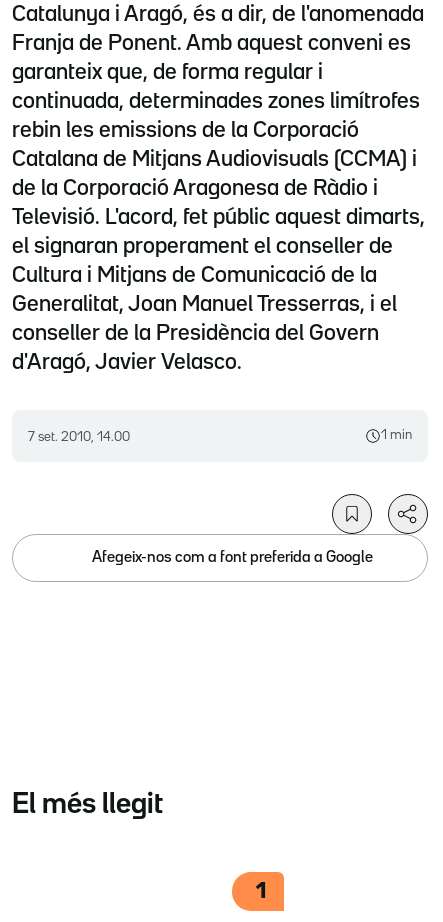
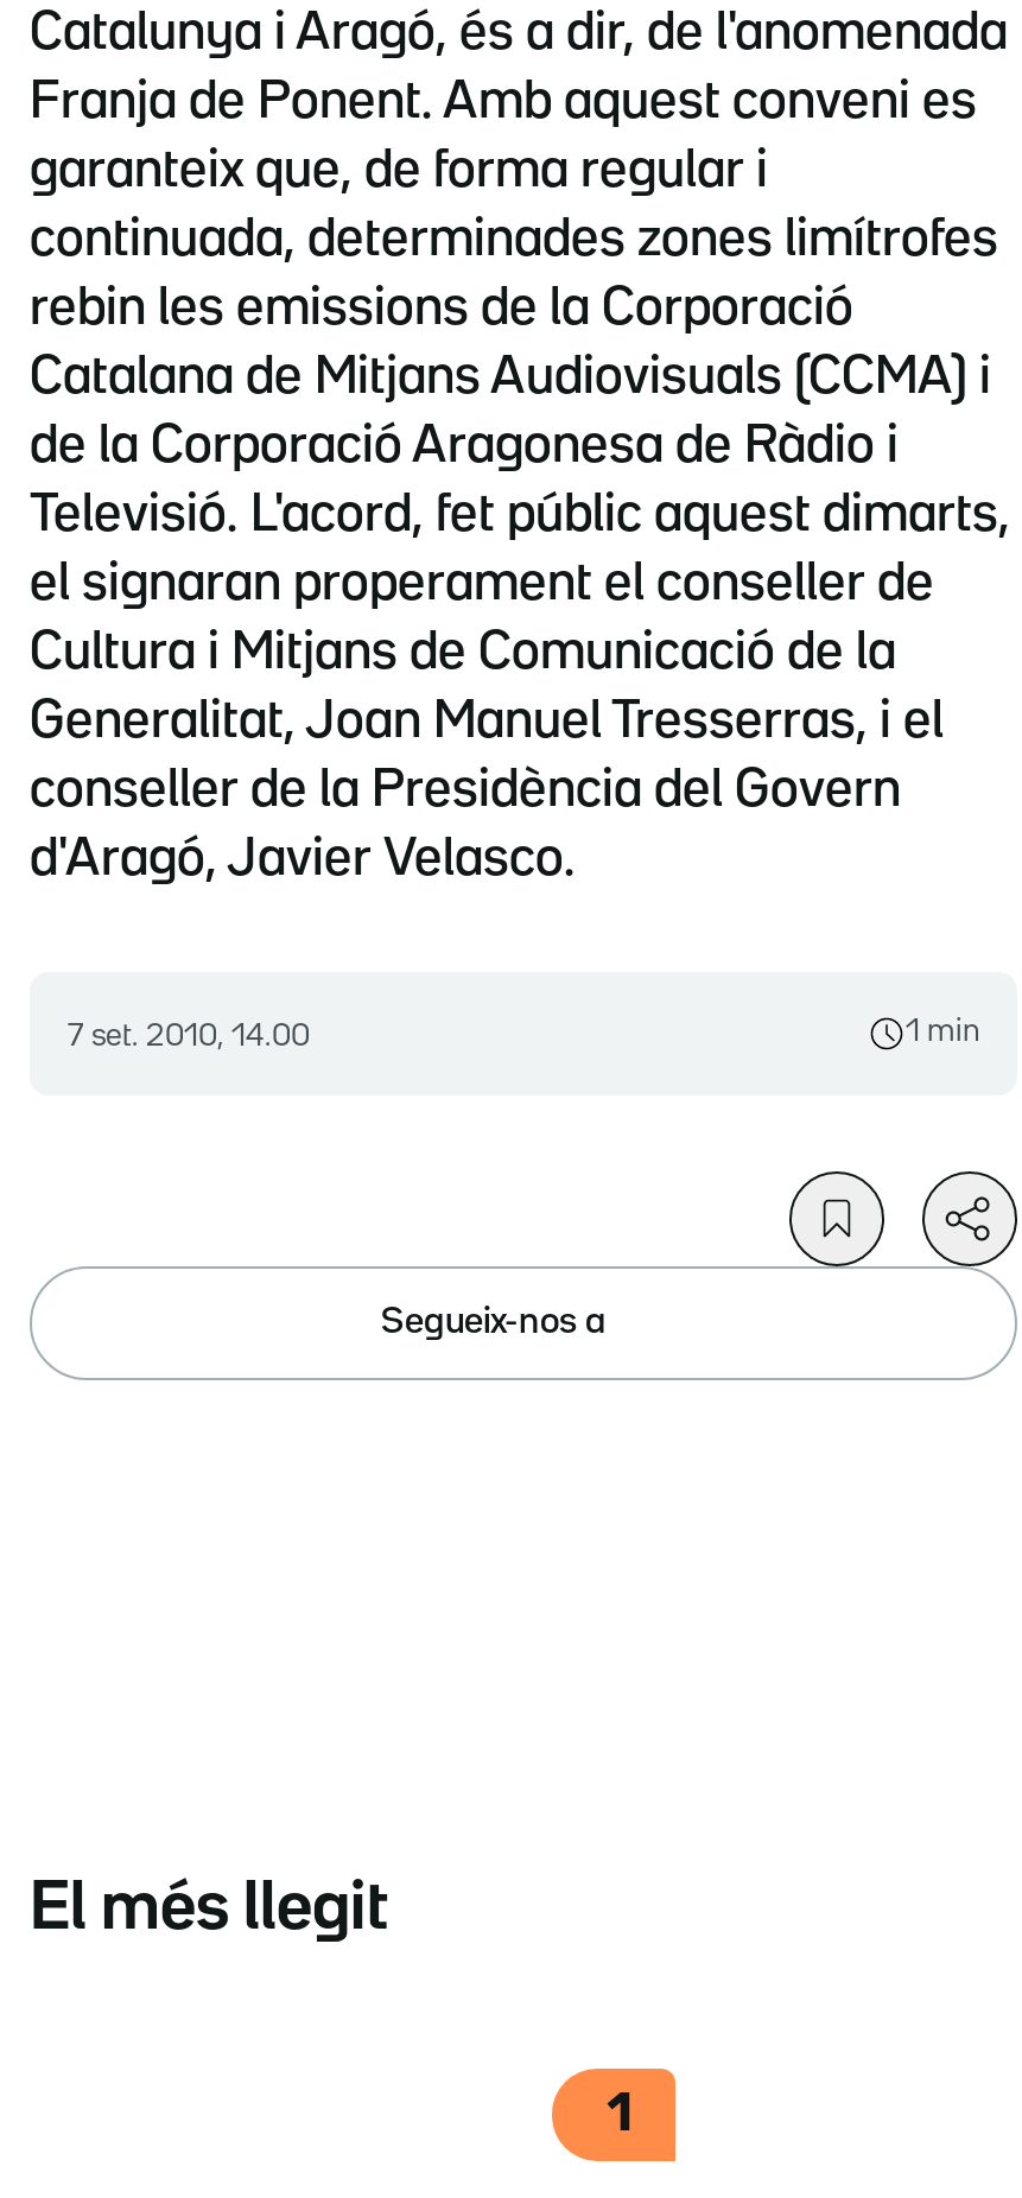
- Afegeix-nos com a font preferida a Google
+ Segueix-nos a
